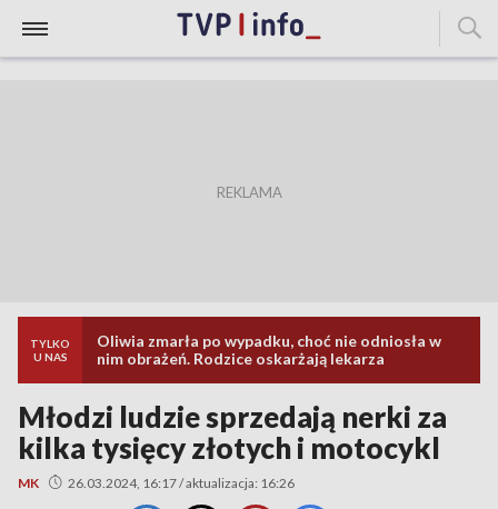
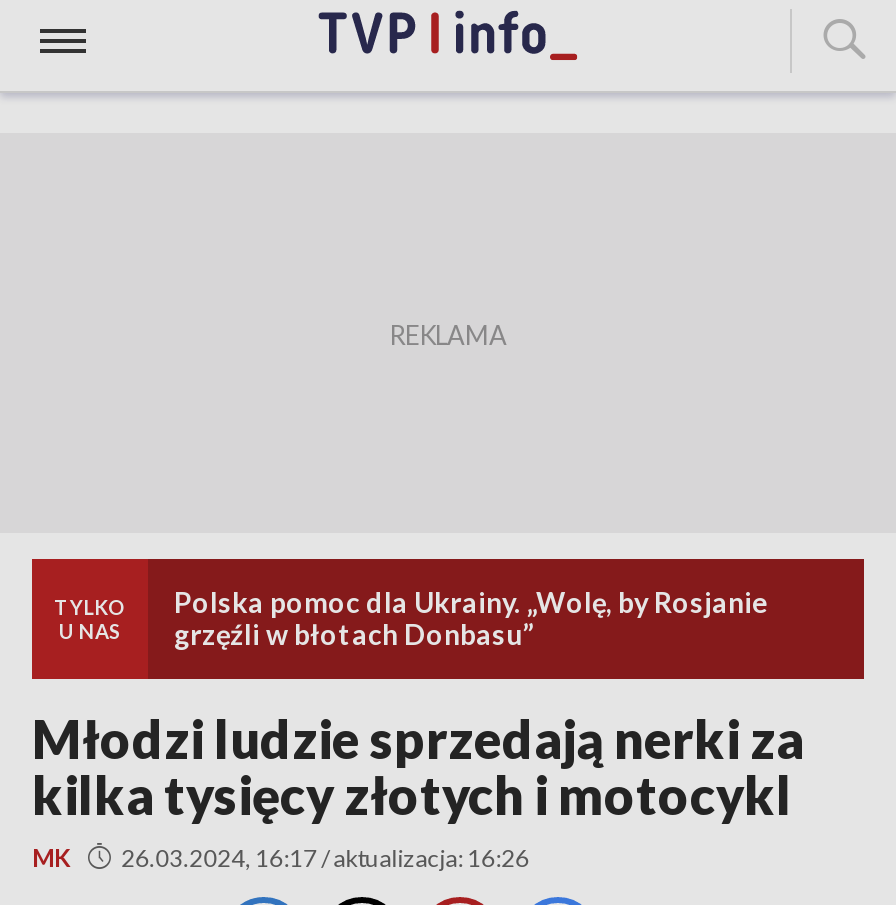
- Oliwia zmarła po wypadku, choć nie odniosła w
- nim obrażeń. Rodzice oskarżają lekarza
+ Polska pomoc dla Ukrainy. „Wolę, by Rosjanie
+ grzęźli w błotach Donbasu”
